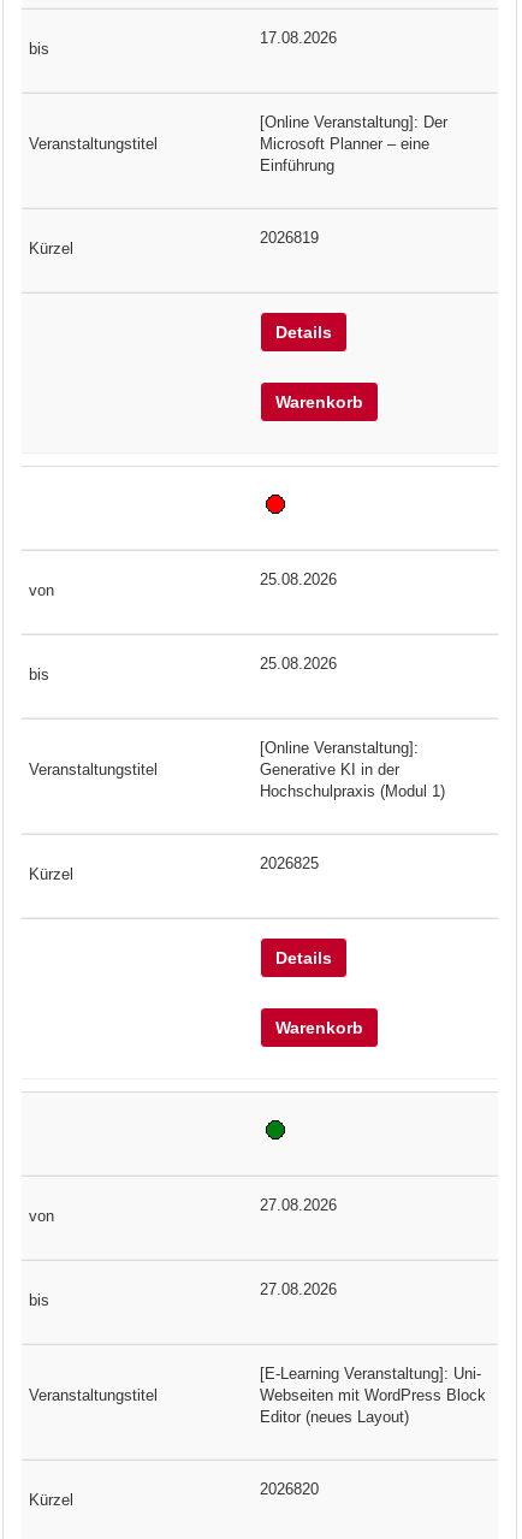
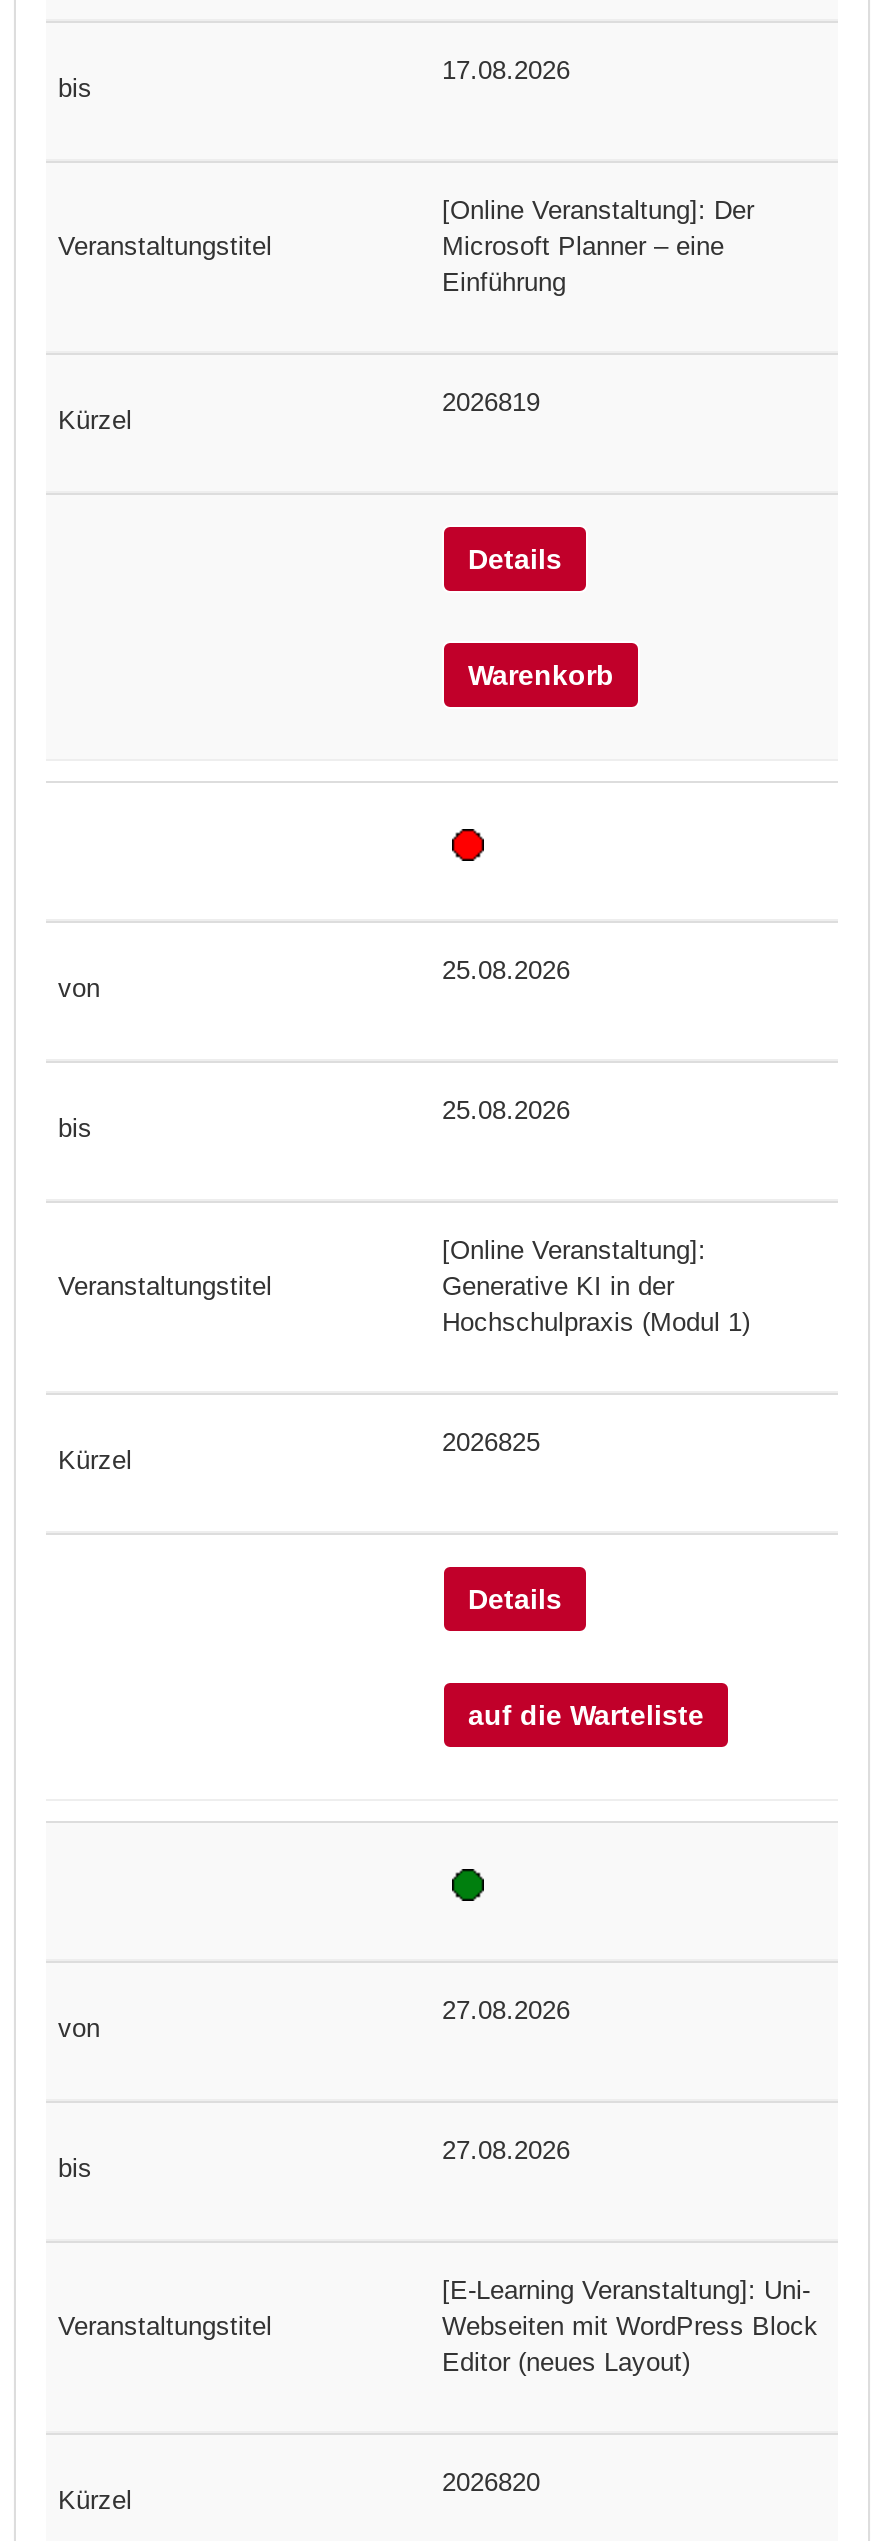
- Warenkorb
+ auf die Warteliste
